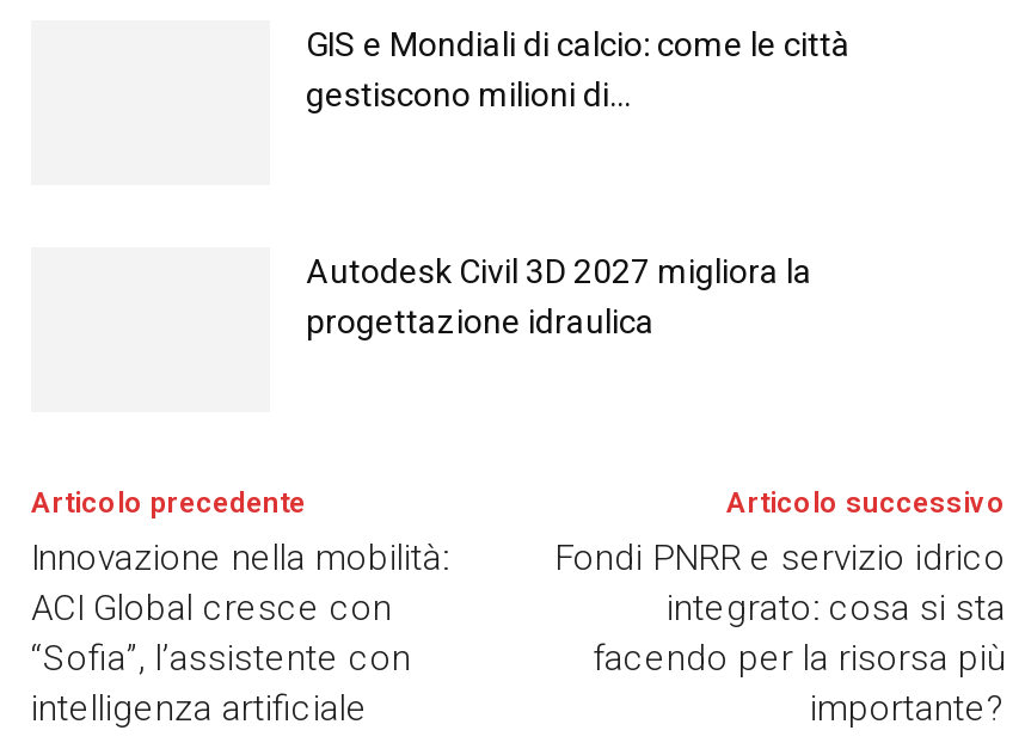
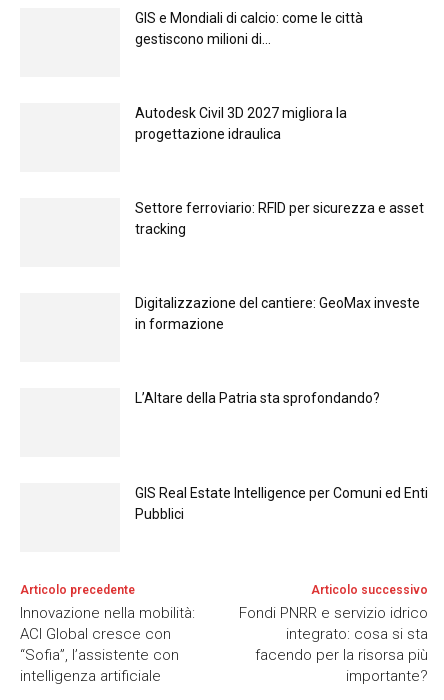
+ Settore ferroviario: RFID per sicurezza e asset
+ tracking

+ Digitalizzazione del cantiere: GeoMax investe
+ in formazione

+ L’Altare della Patria sta sprofondando?

+ GIS Real Estate Intelligence per Comuni ed Enti
+ Pubblici
